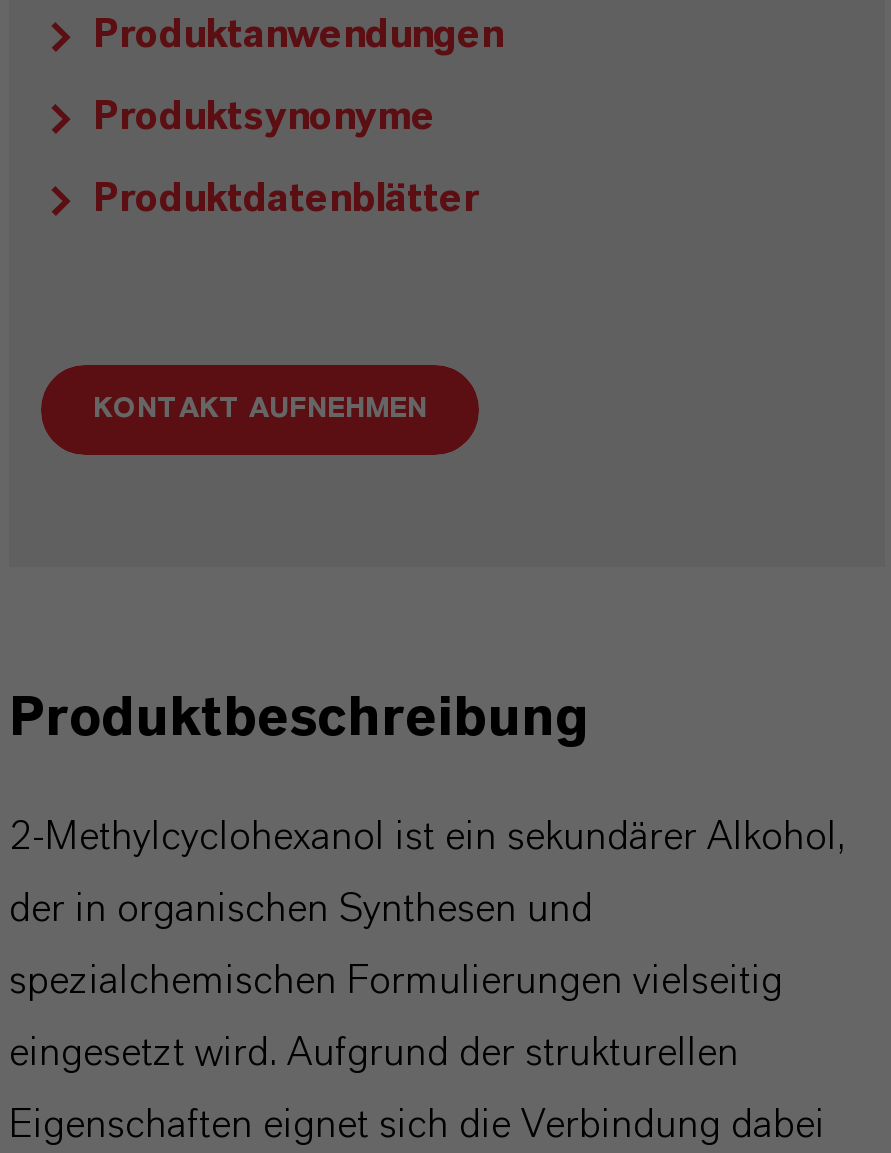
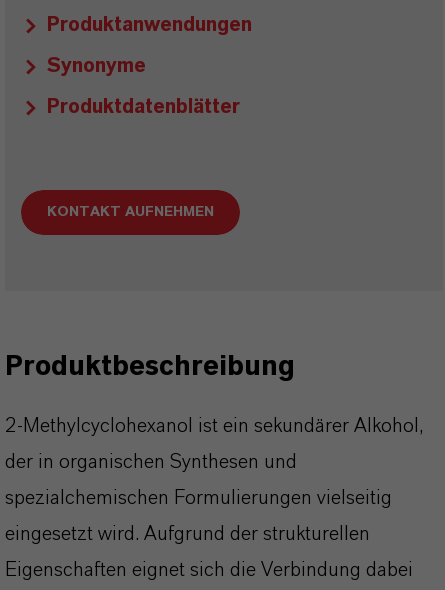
- Produktsynonyme
+ Synonyme
